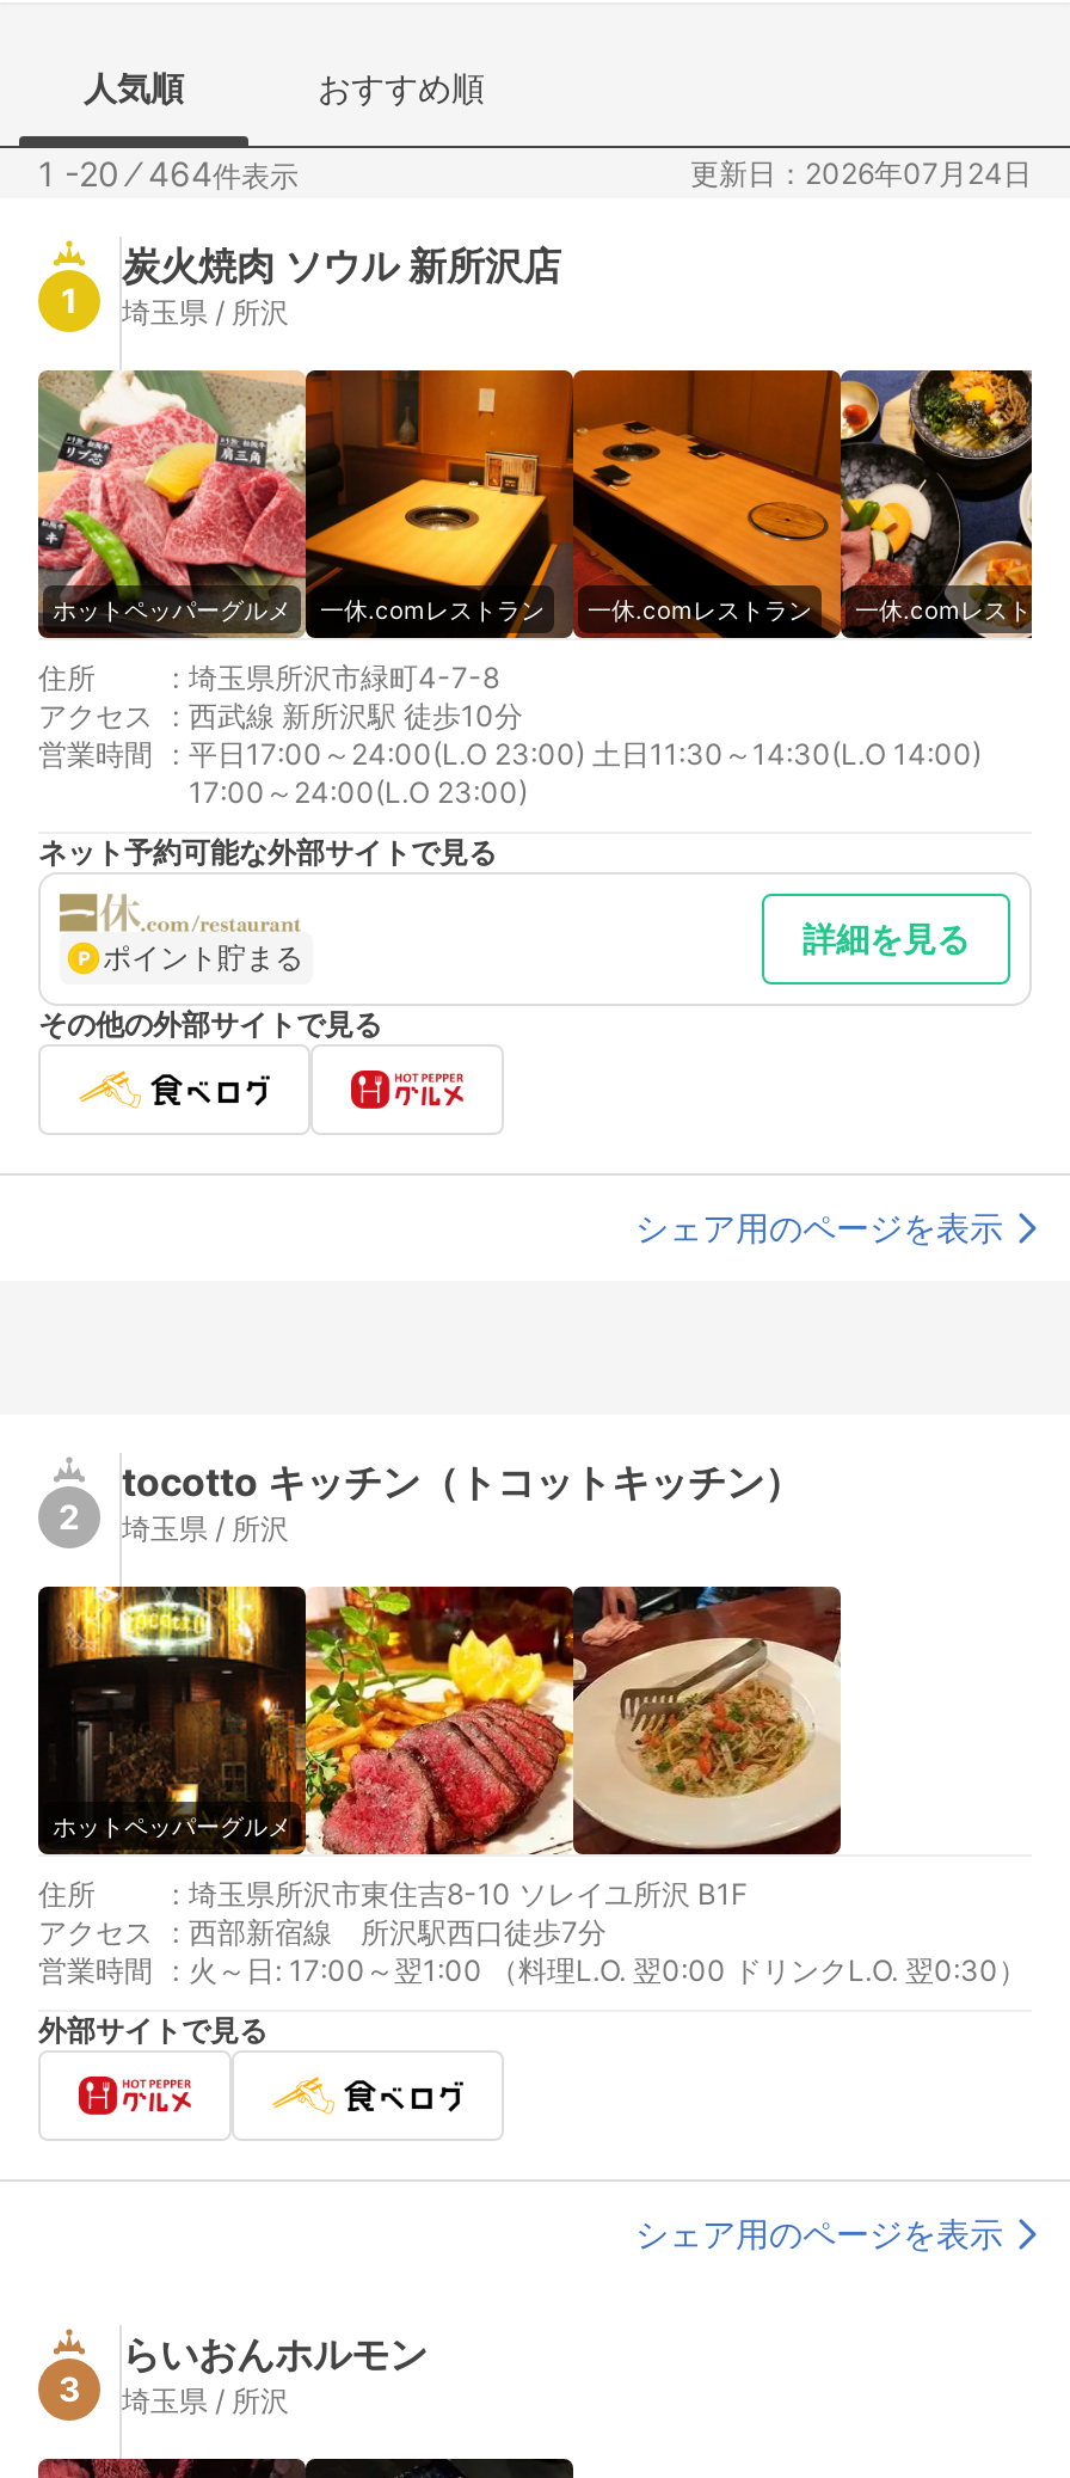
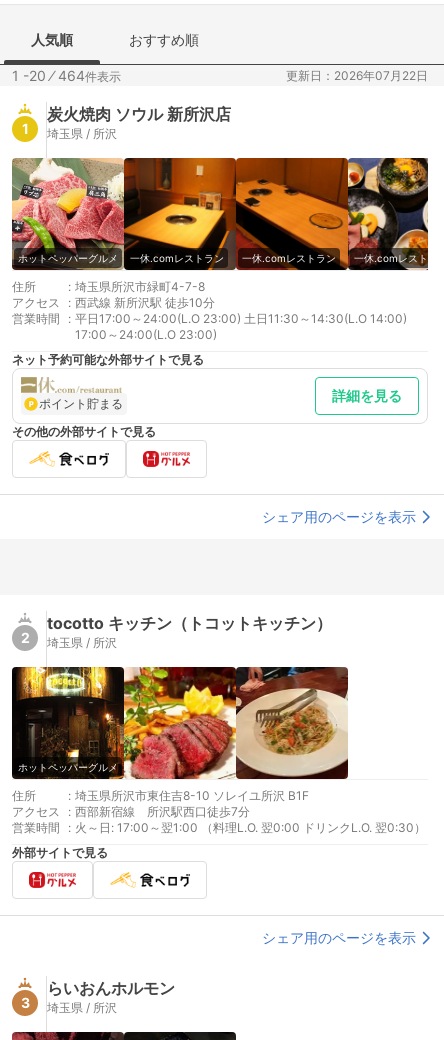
- 更新日：2026年07月24日
+ 更新日：2026年07月22日
